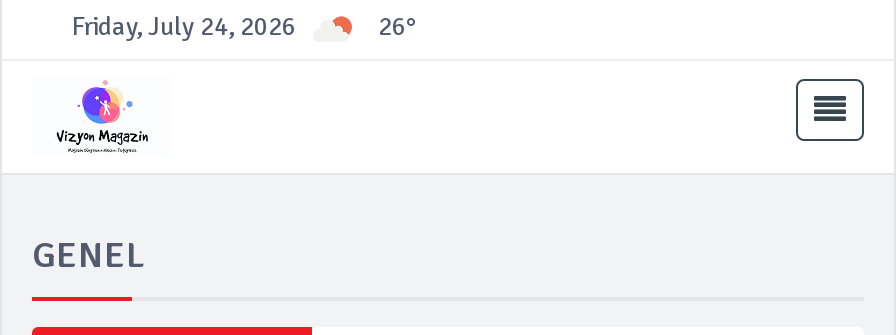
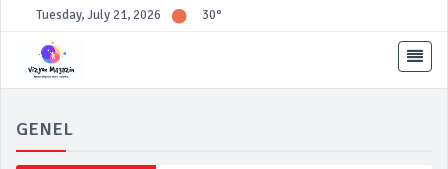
- Friday, July 24, 2026
+ Tuesday, July 21, 2026

- 26°
+ 30°
